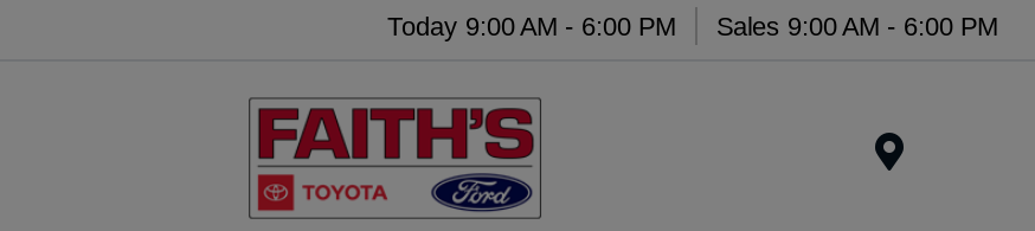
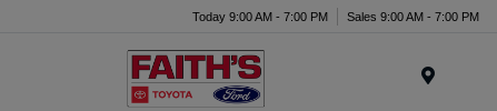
- Today 9:00 AM - 6:00 PM
+ Today 9:00 AM - 7:00 PM

- Sales 9:00 AM - 6:00 PM
+ Sales 9:00 AM - 7:00 PM
